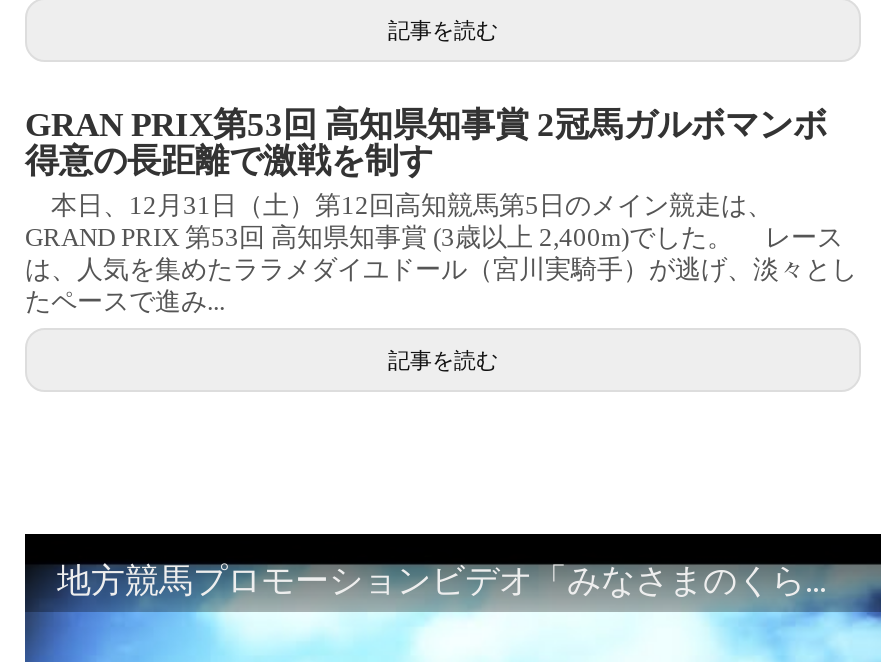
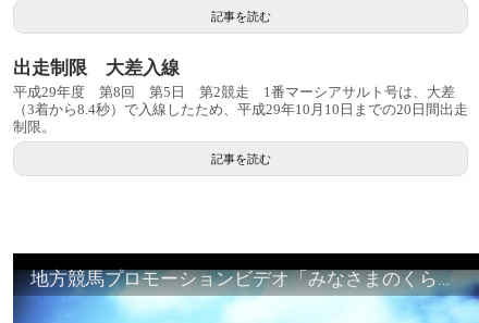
- GRAN PRIX第53回 高知県知事賞 2冠馬ガルボマンボ
- 得意の長距離で激戦を制す
- 本日、12月31日（土）第12回高知競馬第5日のメイン競走は、
- GRAND PRIX 第53回 高知県知事賞 (3歳以上 2,400m)でした。 レース
- は、人気を集めたララメダイユドール（宮川実騎手）が逃げ、淡々とし
- たペースで進み...
+ 出走制限 大差入線
+ 平成29年度 第8回 第5日 第2競走 1番マーシアサルト号は、大差
+ （3着から8.4秒）で入線したため、平成29年10月10日までの20日間出走
+ 制限。
